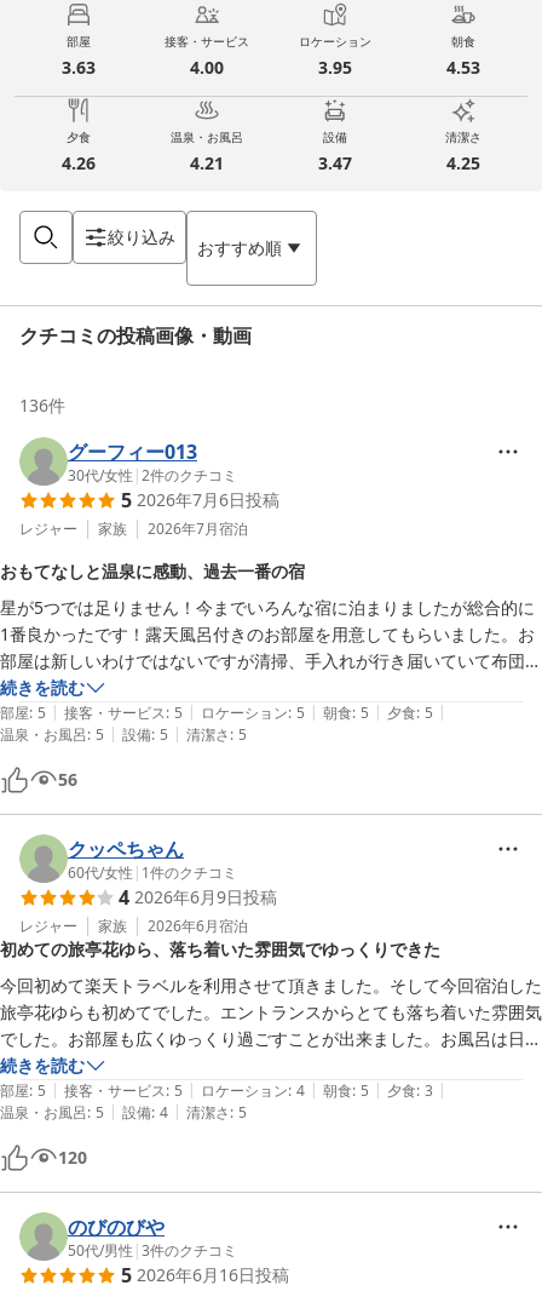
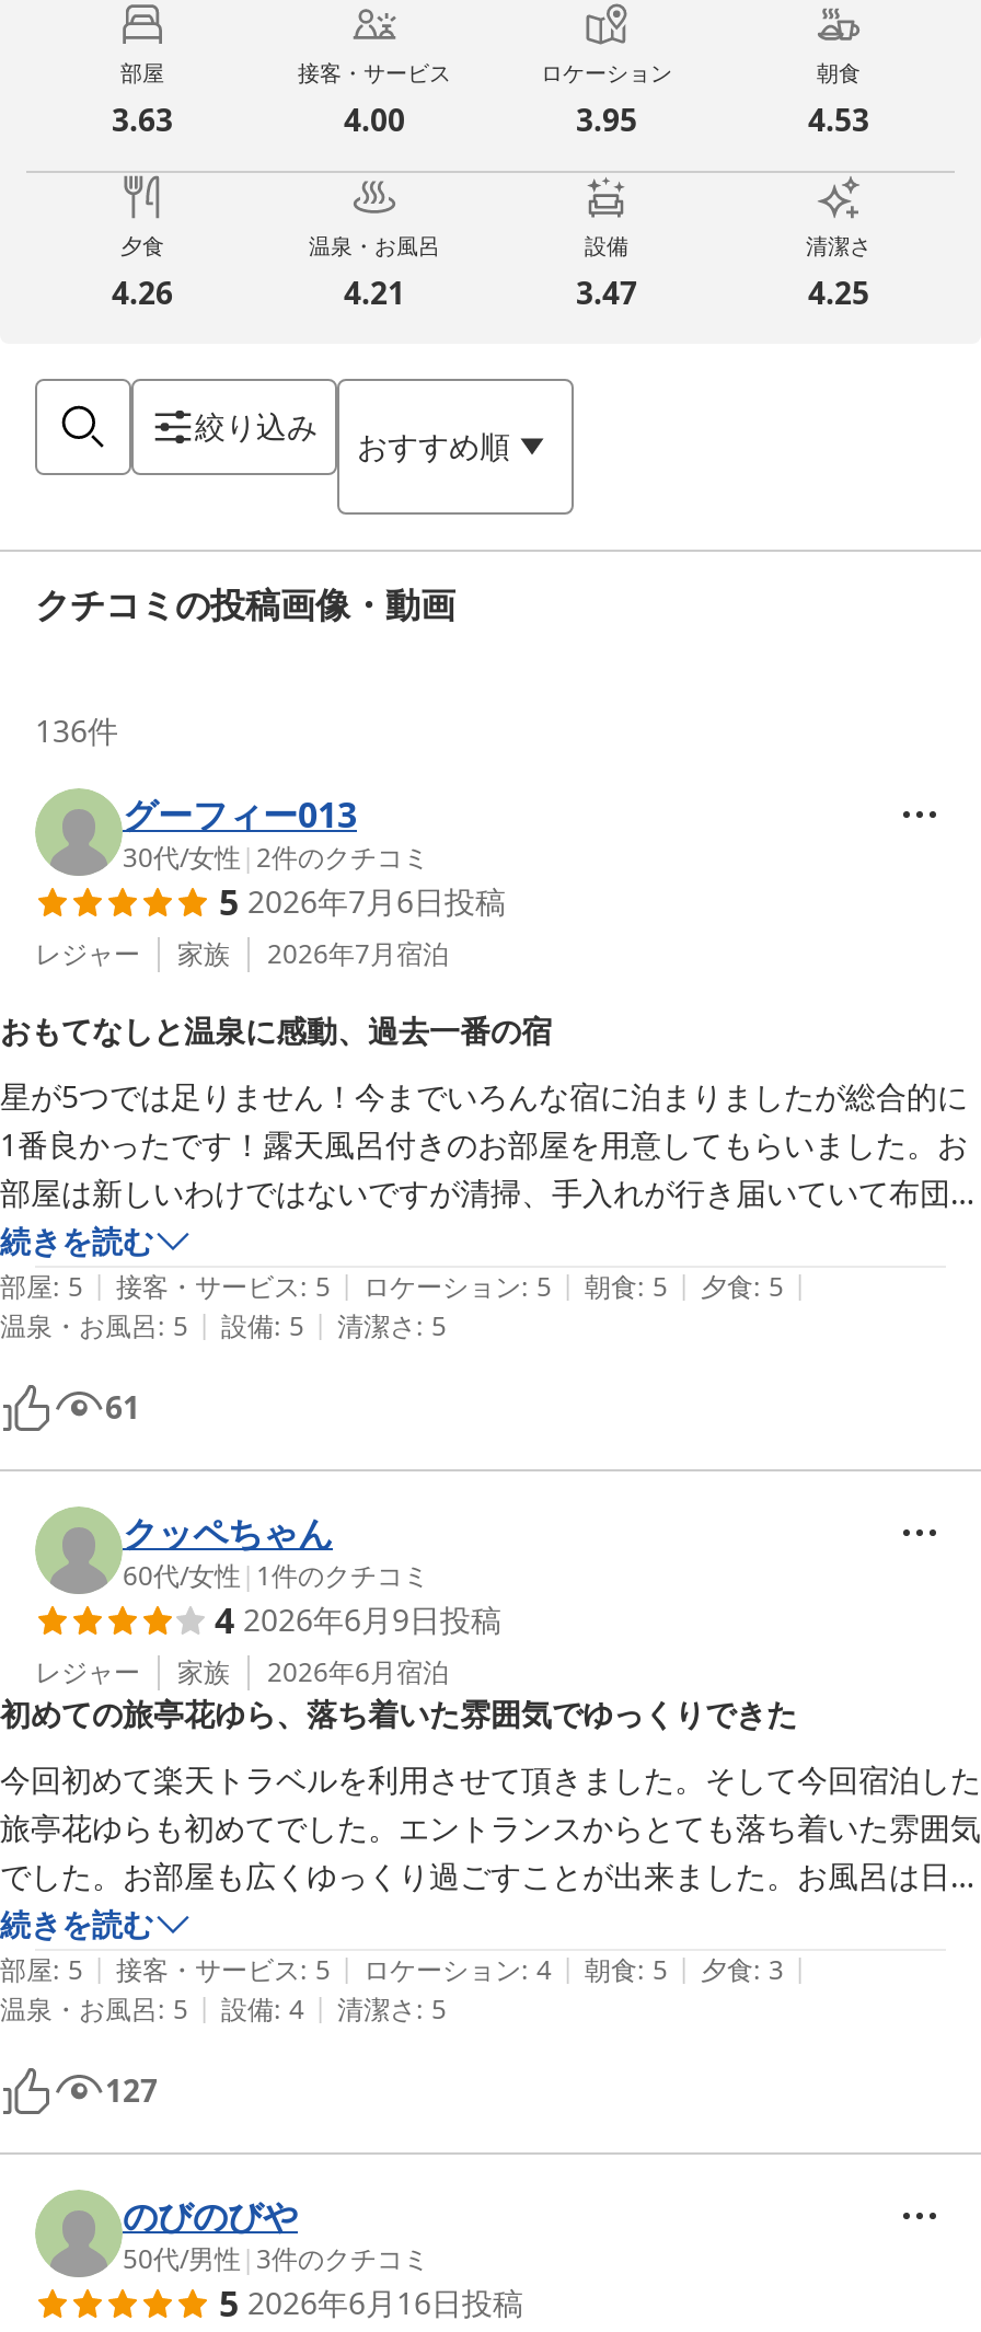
- 56
+ 61

- 120
+ 127
